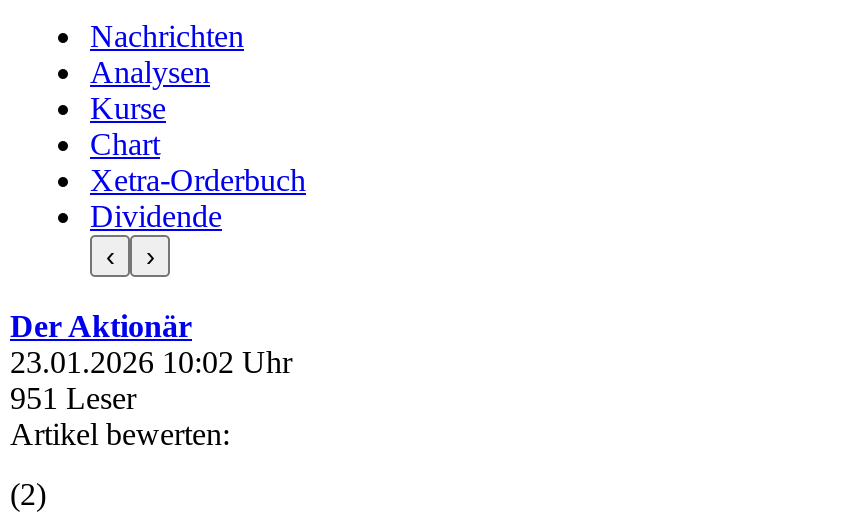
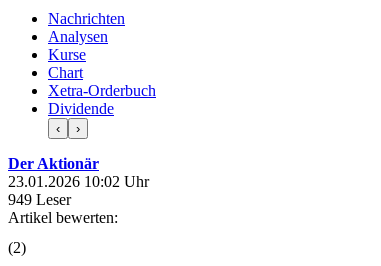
- 951 Leser
+ 949 Leser
